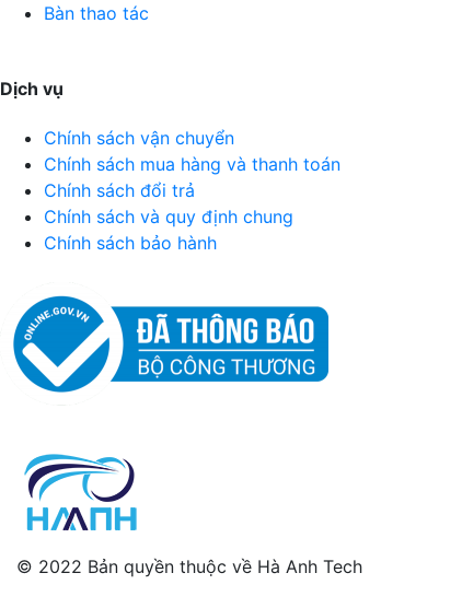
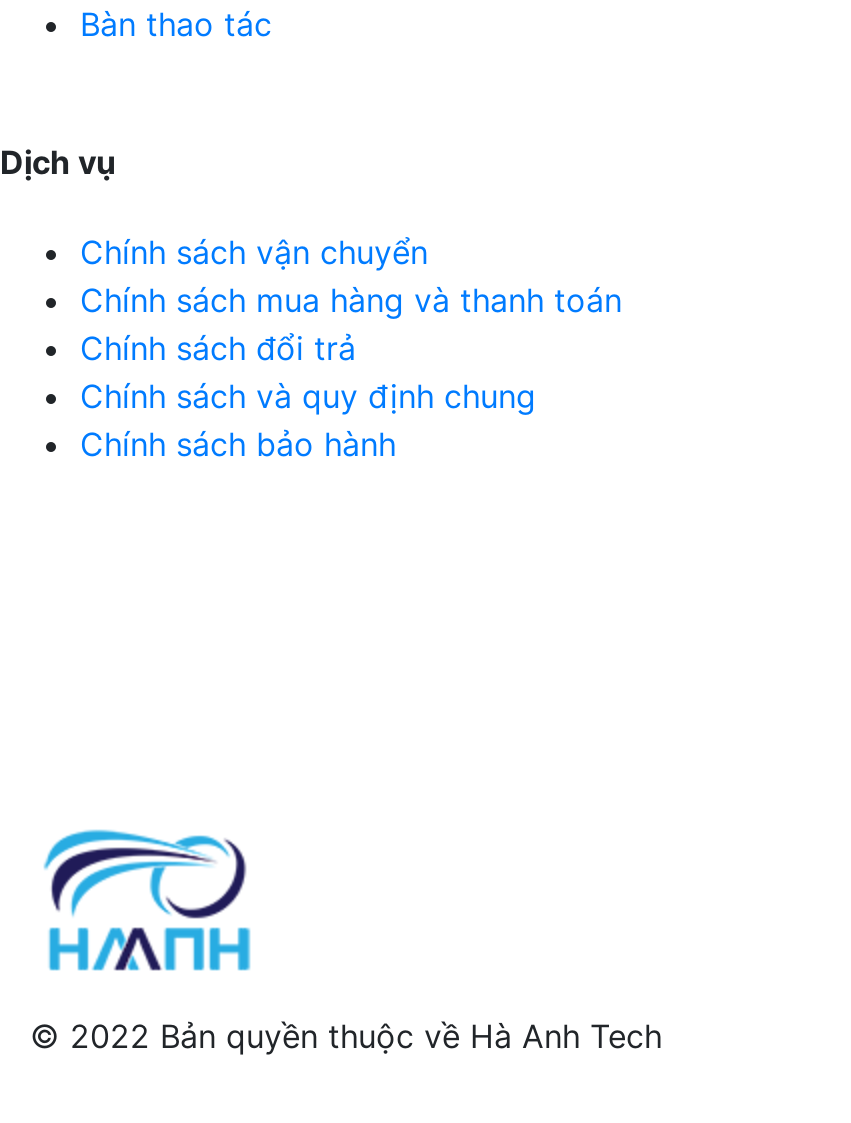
- [image]
